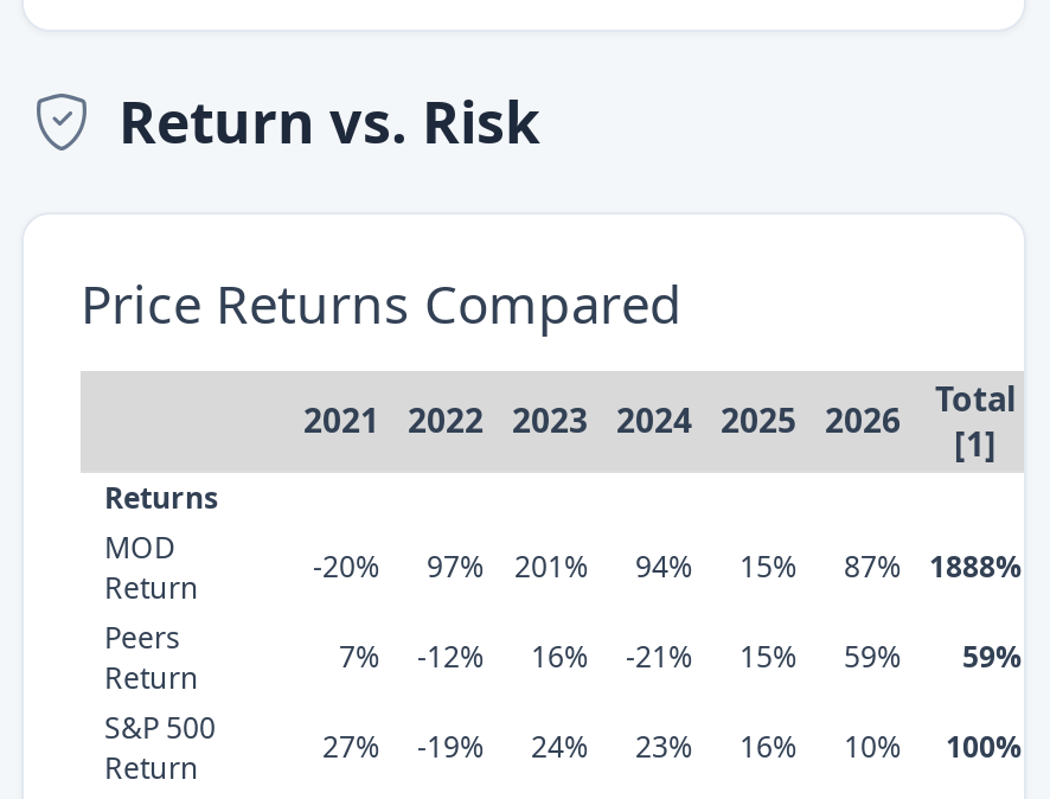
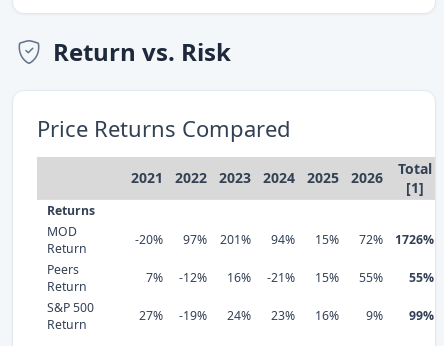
- 87%
+ 72%

- 1888%
+ 1726%

- 59%
+ 55%

- 59%
+ 55%

- 10%
+ 9%

- 100%
+ 99%
